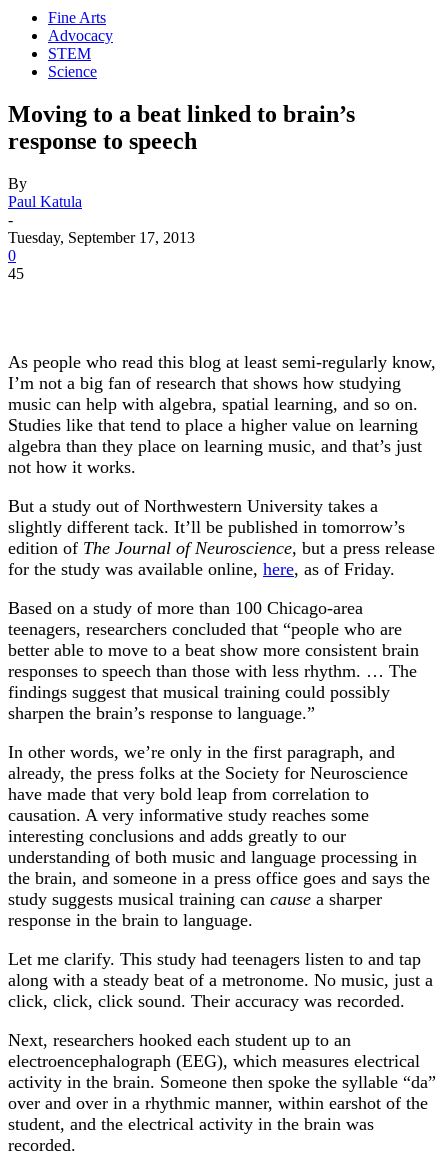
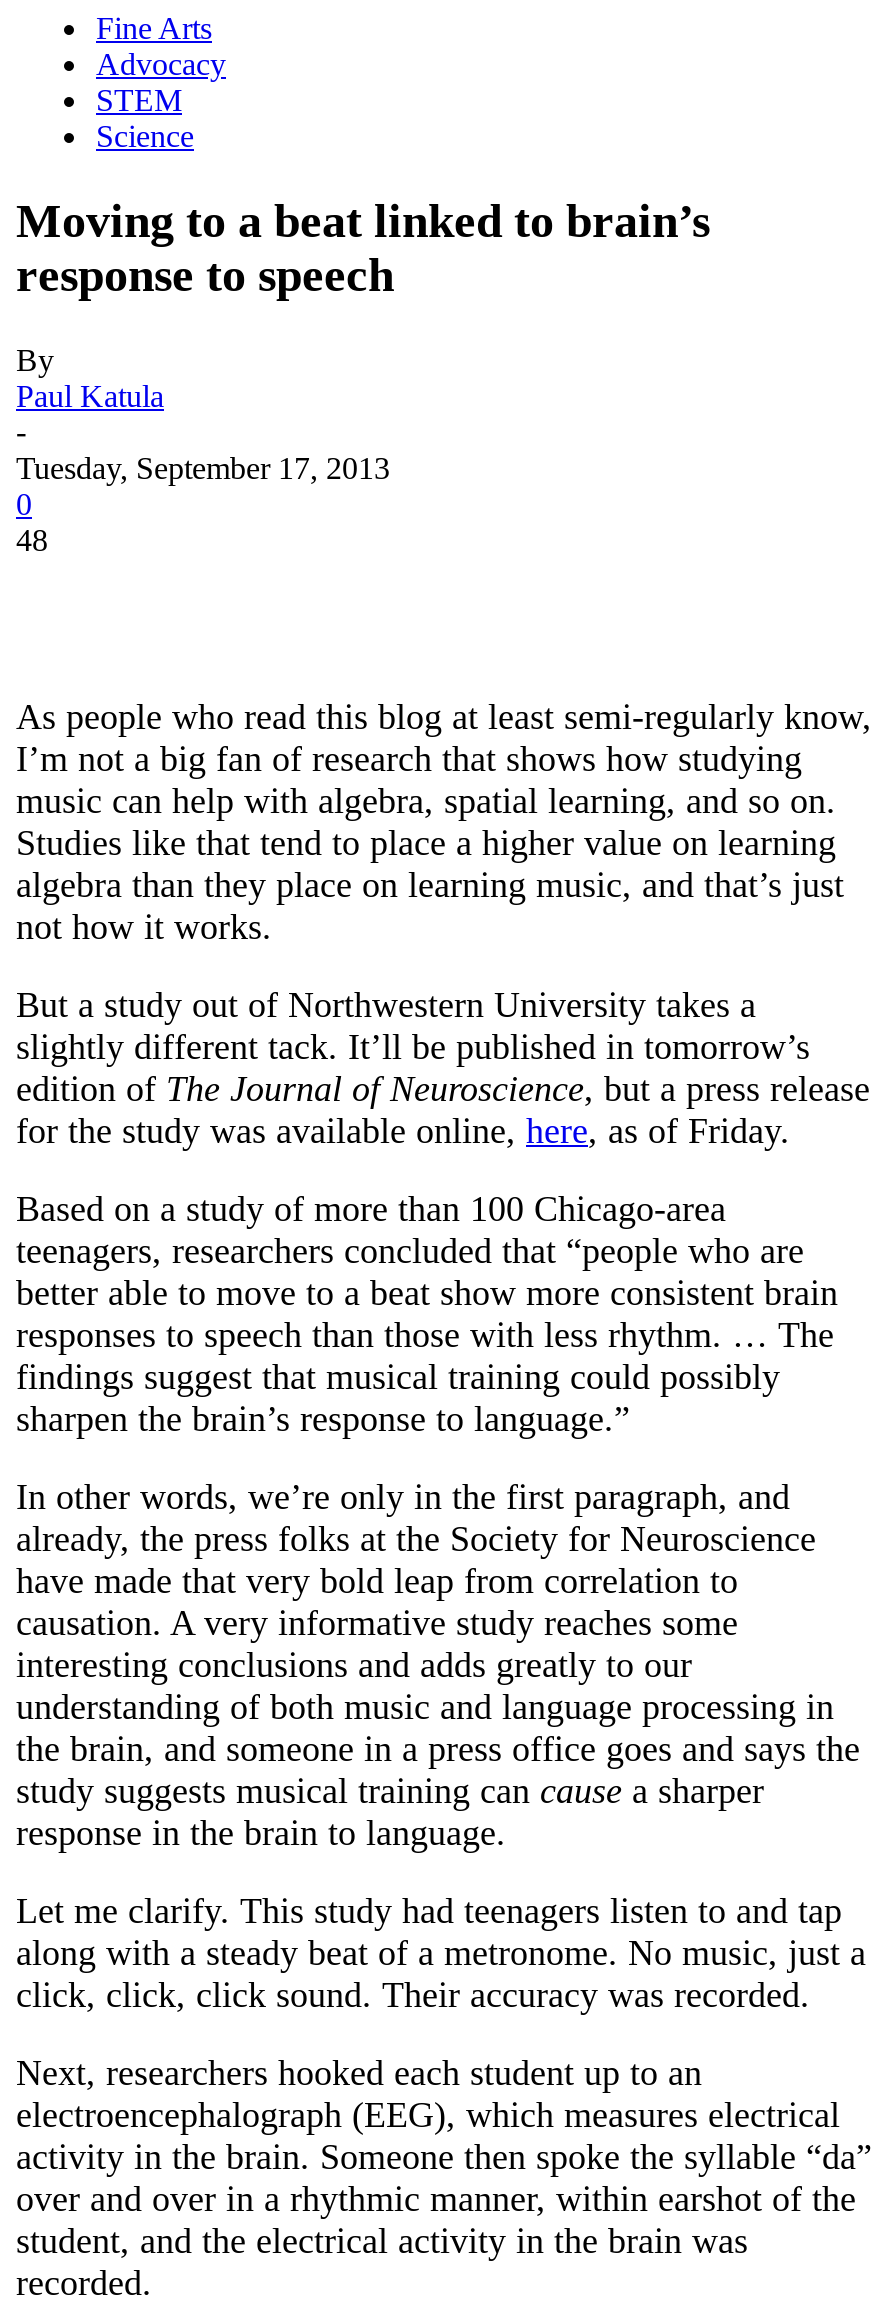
- 45
+ 48
